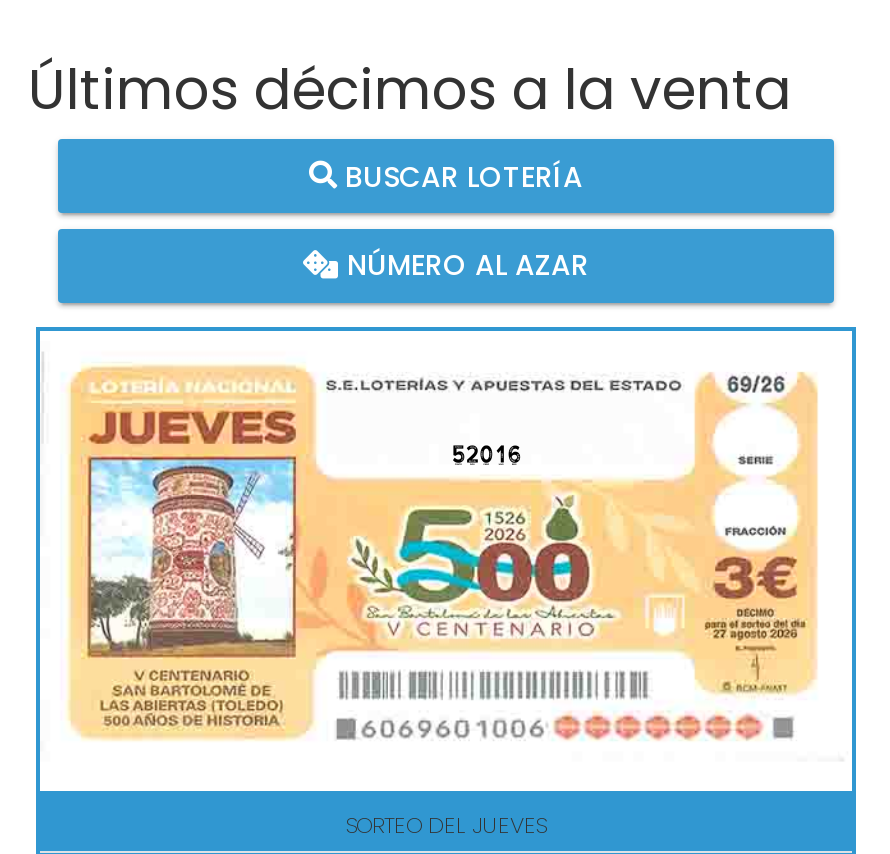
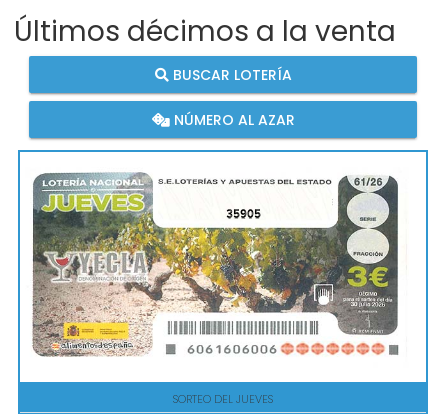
- [image]
- 52016
+ [image]
+ 35905
